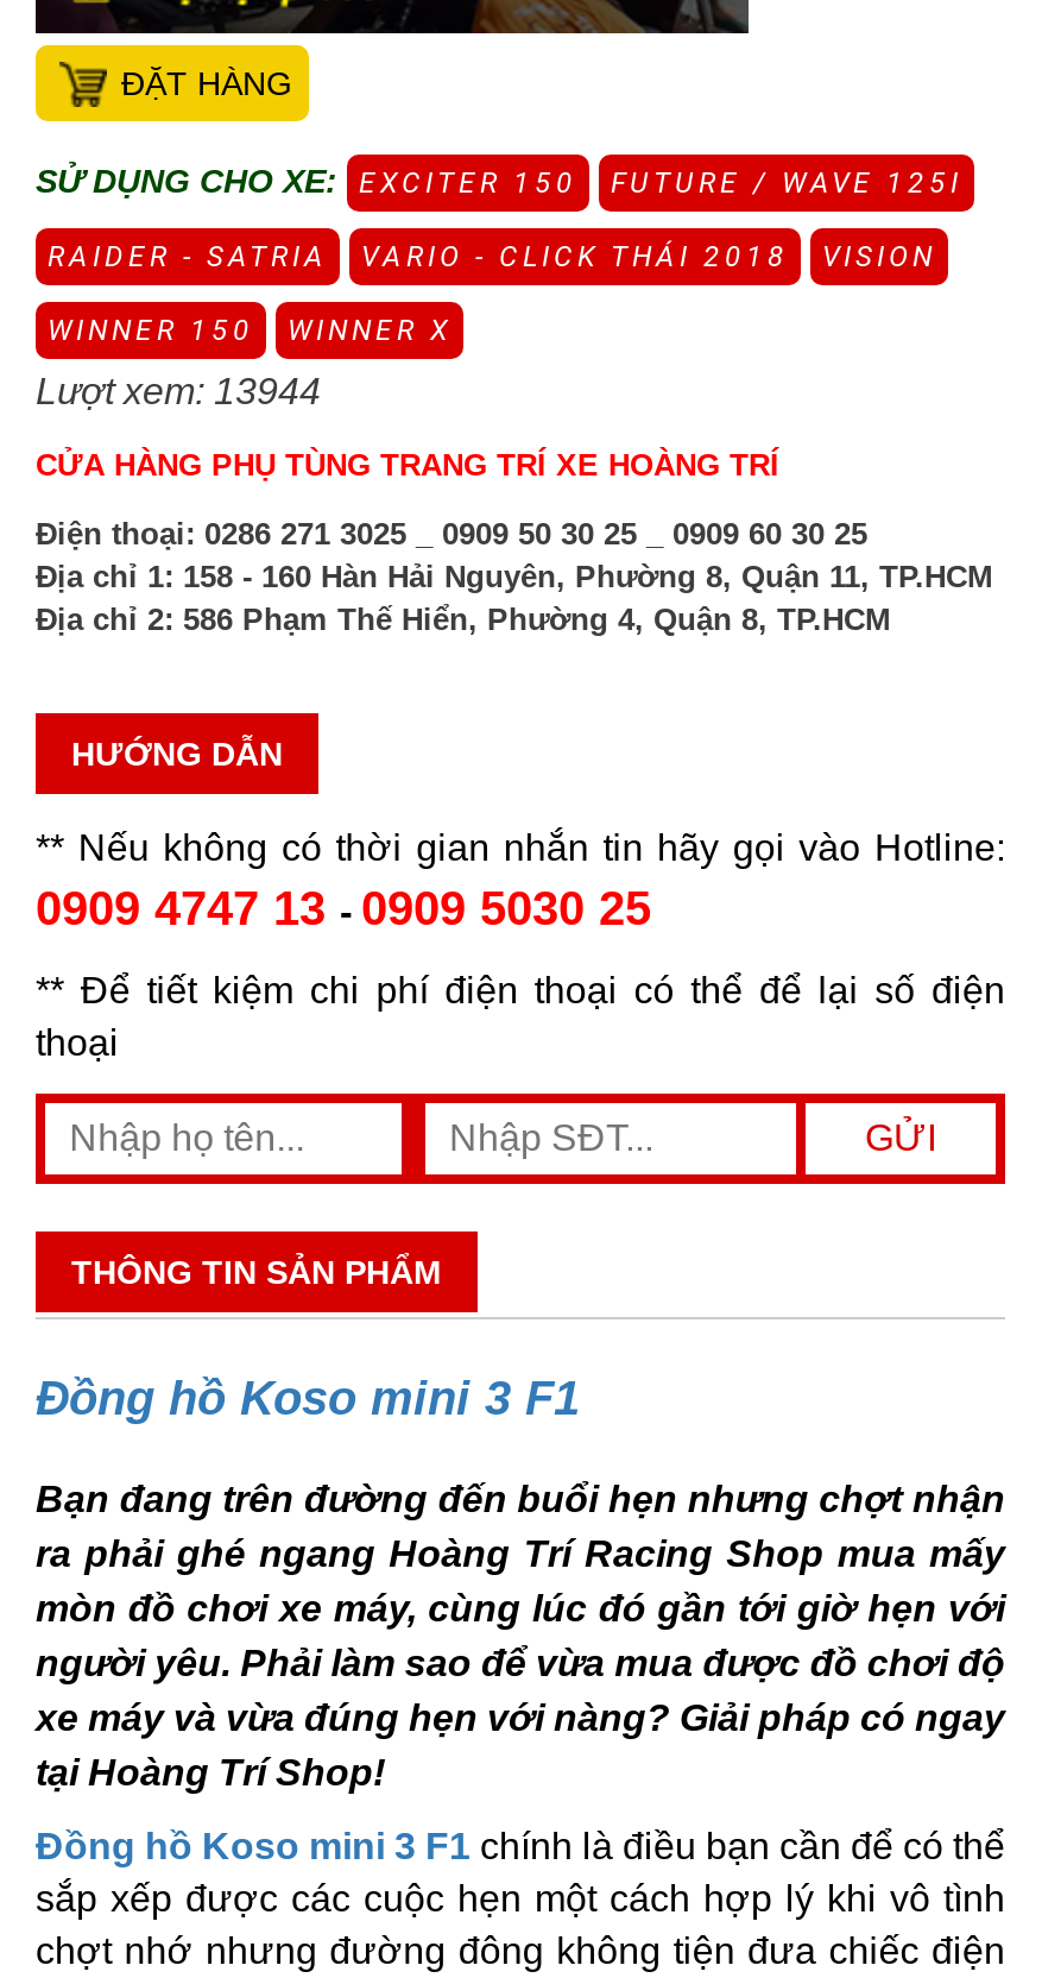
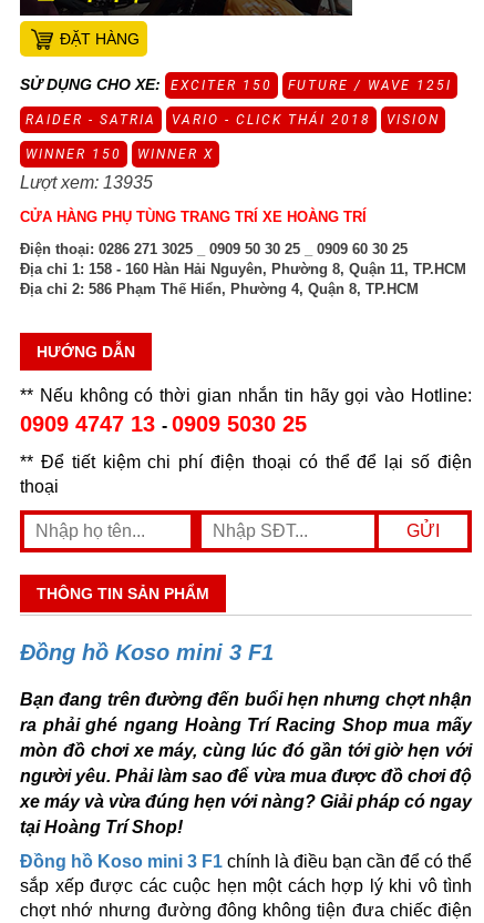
- Lượt xem: 13944
+ Lượt xem: 13935
